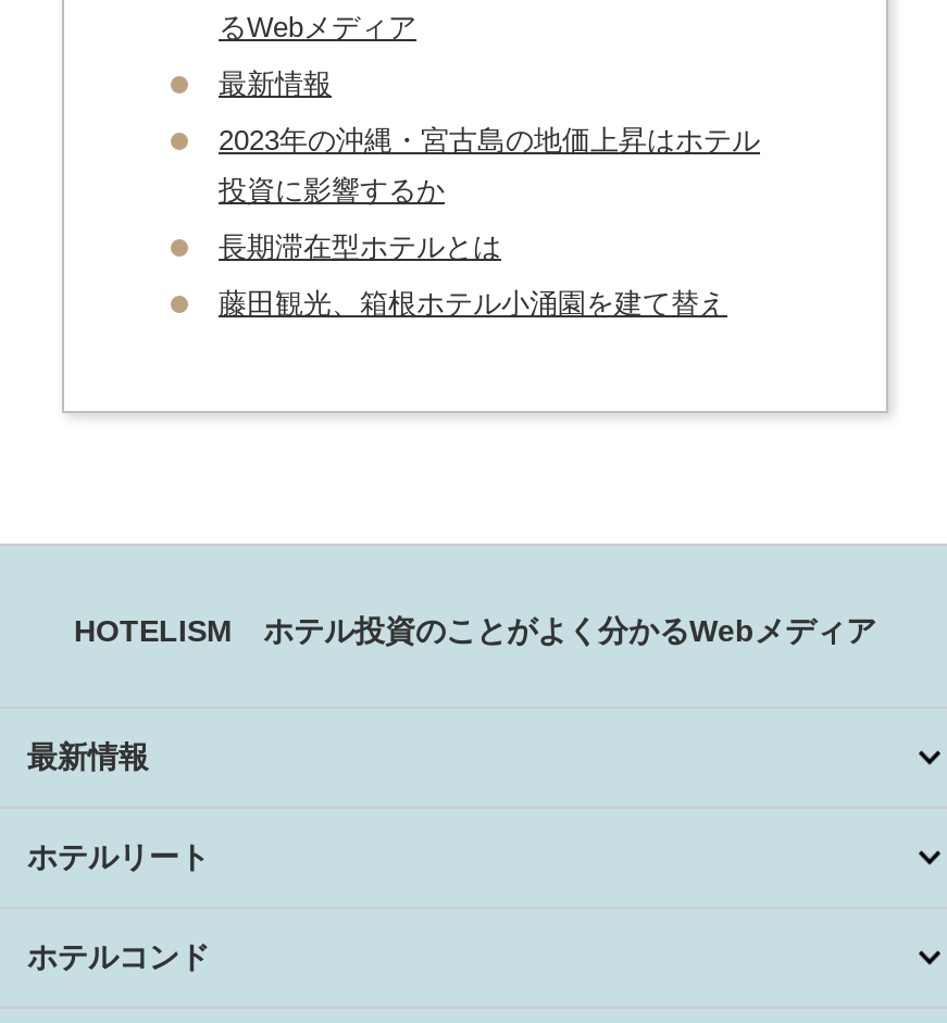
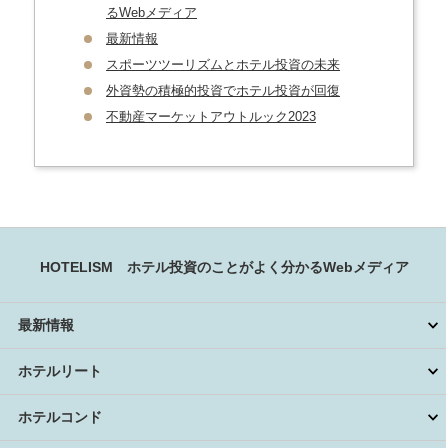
- 2023年の沖縄・宮古島の地価上昇はホテル
- 投資に影響するか
- 長期滞在型ホテルとは
- 藤田観光、箱根ホテル小涌園を建て替え
+ スポーツツーリズムとホテル投資の未来
+ 外資勢の積極的投資でホテル投資が回復
+ 不動産マーケットアウトルック2023
